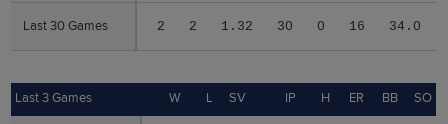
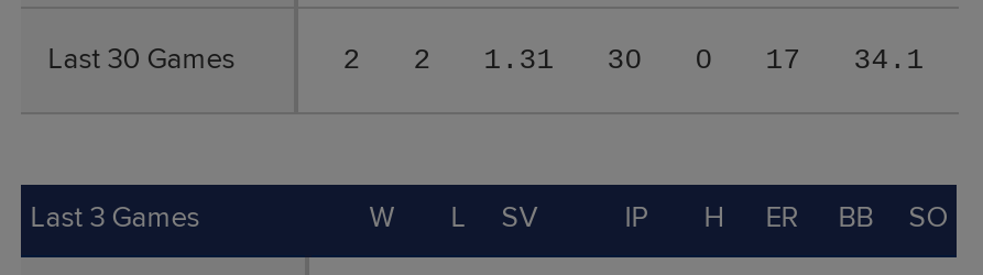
- 1.32
+ 1.31

- 16
+ 17

- 34.0
+ 34.1
